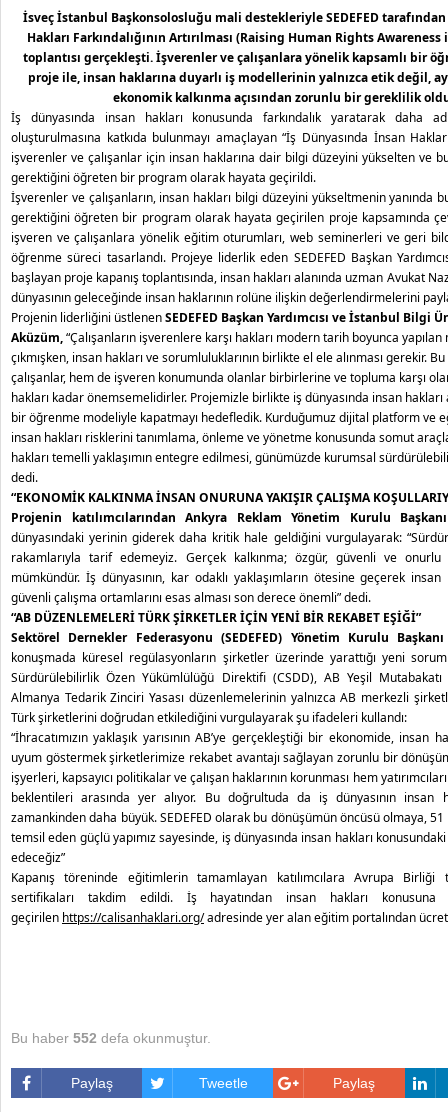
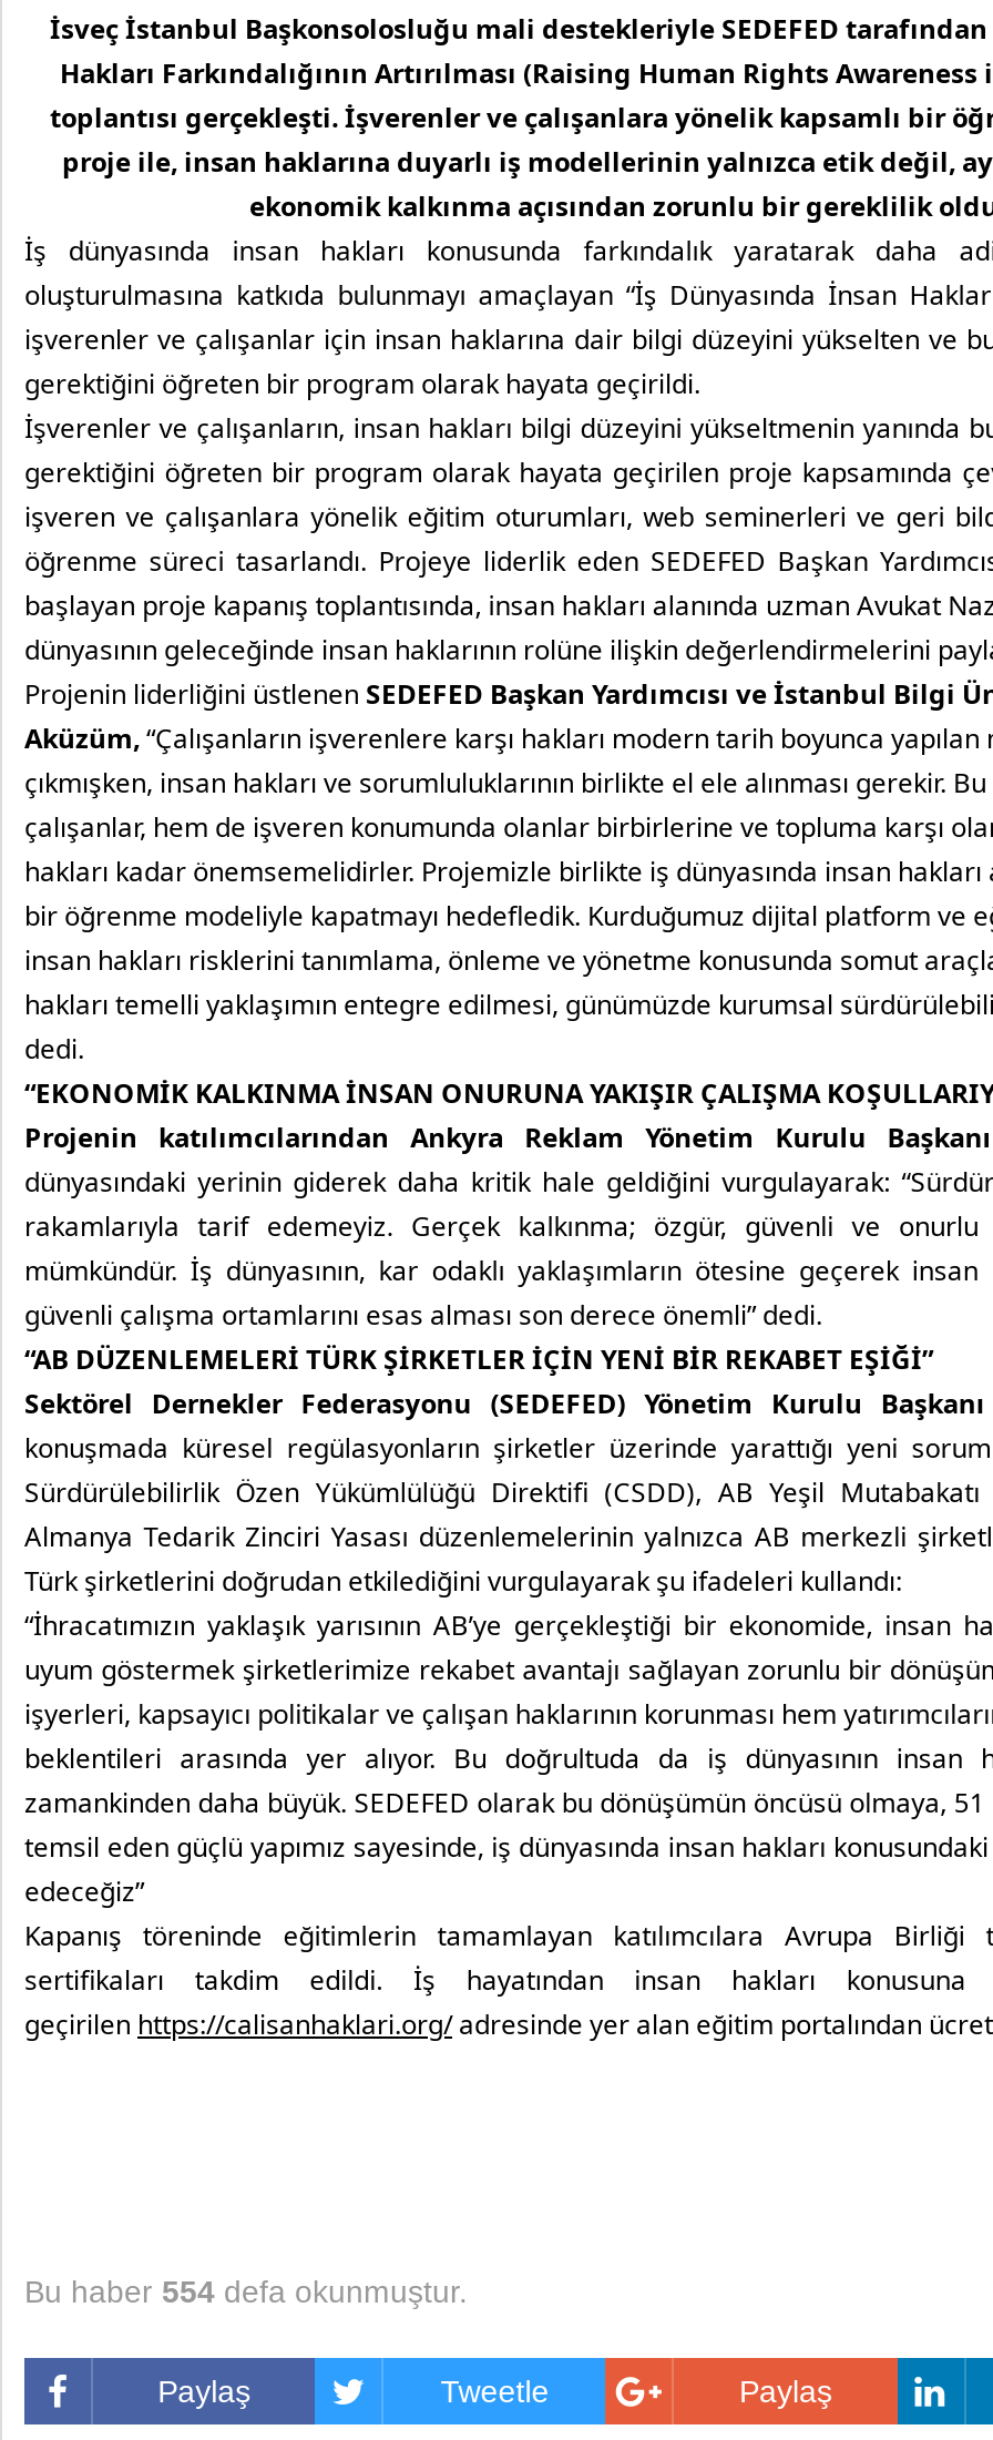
- Bu haber 552 defa okunmuştur.
+ Bu haber 554 defa okunmuştur.
